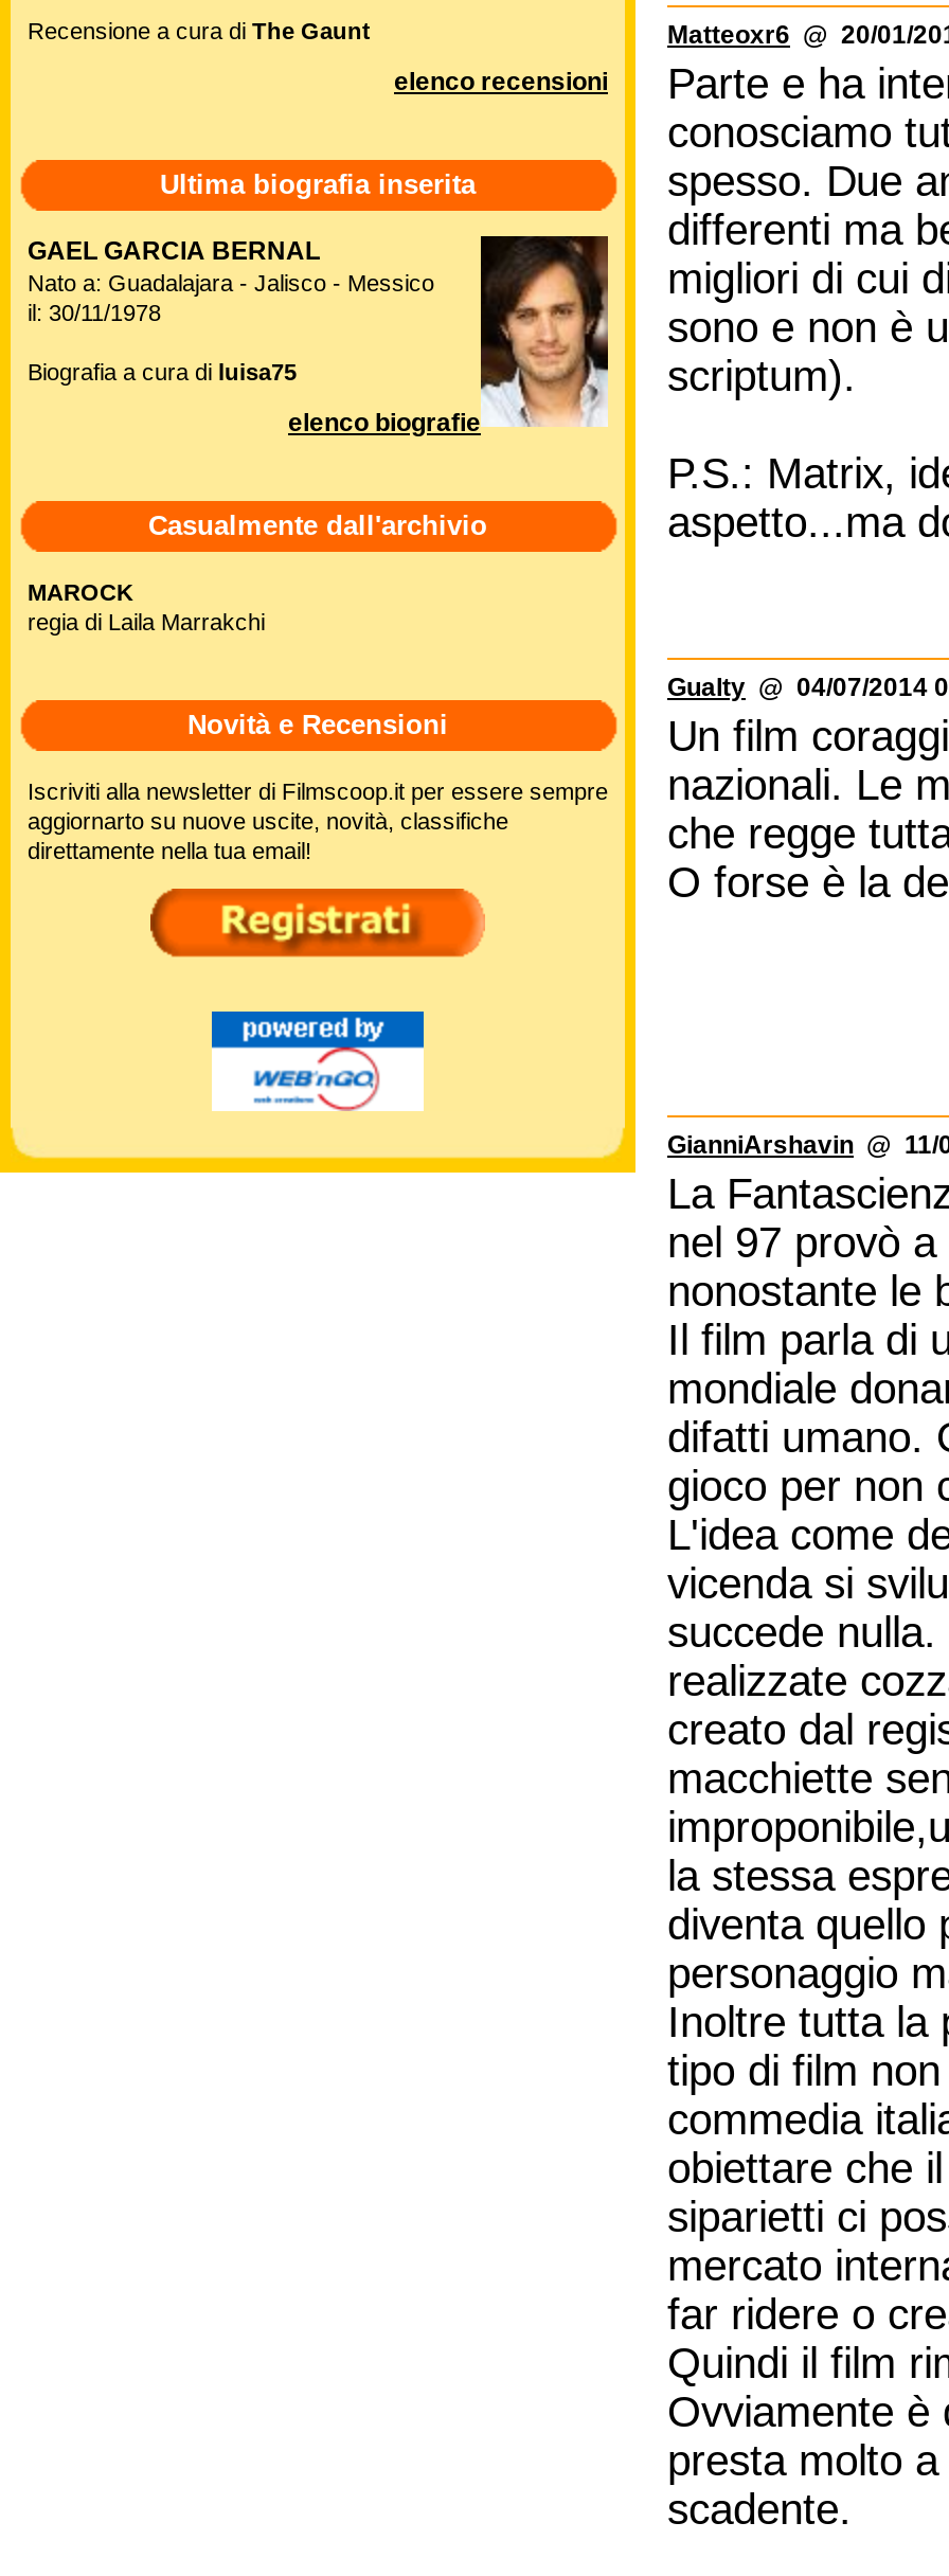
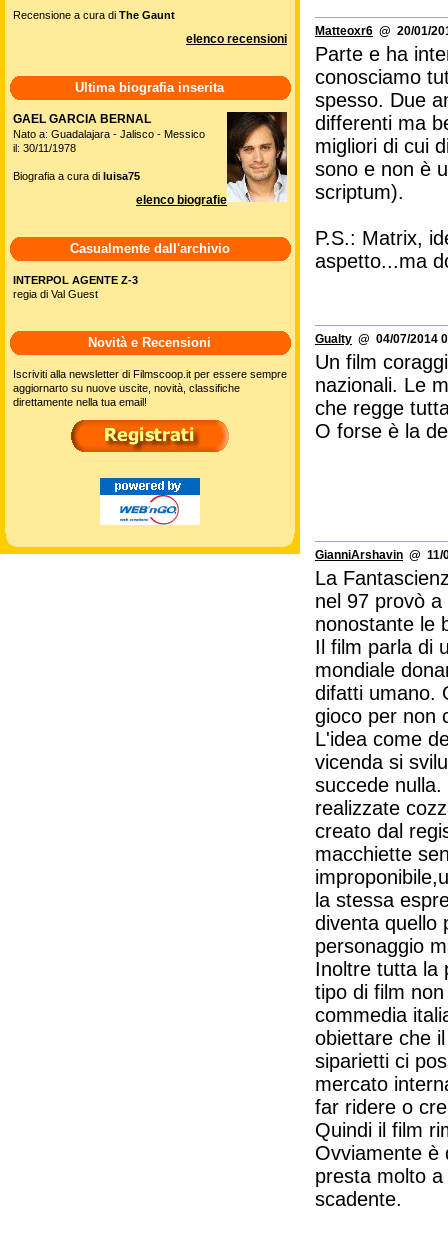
- MAROCK
- regia di Laila Marrakchi
+ INTERPOL AGENTE Z-3
+ regia di Val Guest

- [image]
+ [image]
